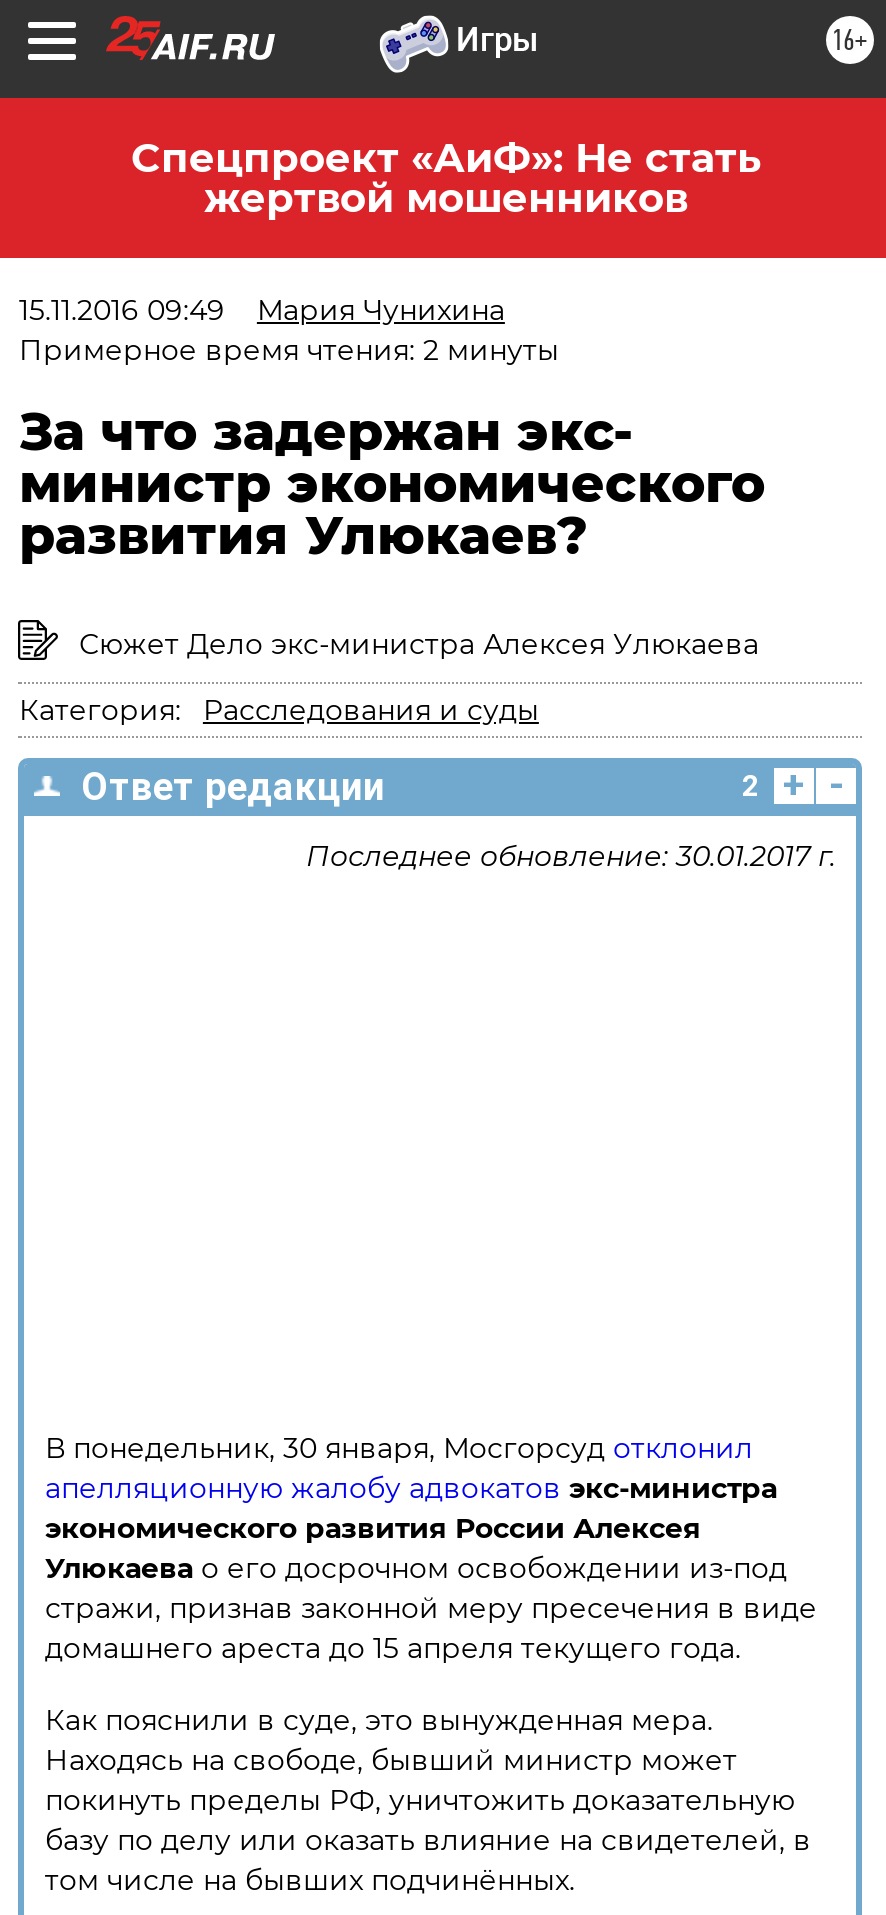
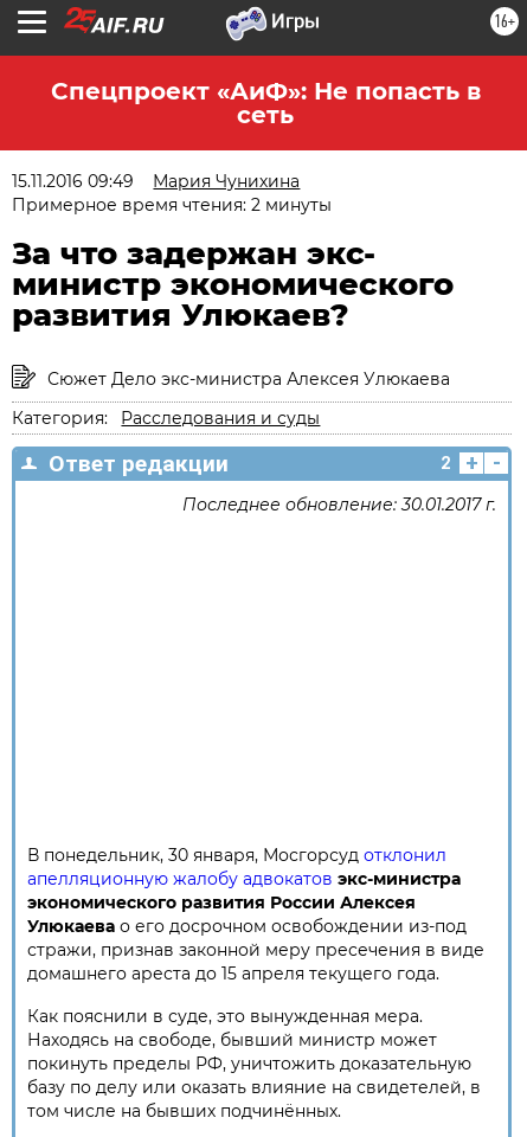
- Спецпроект «АиФ»: Не стать
- жертвой мошенников
+ Спецпроект «АиФ»: Не попасть в
+ сеть
